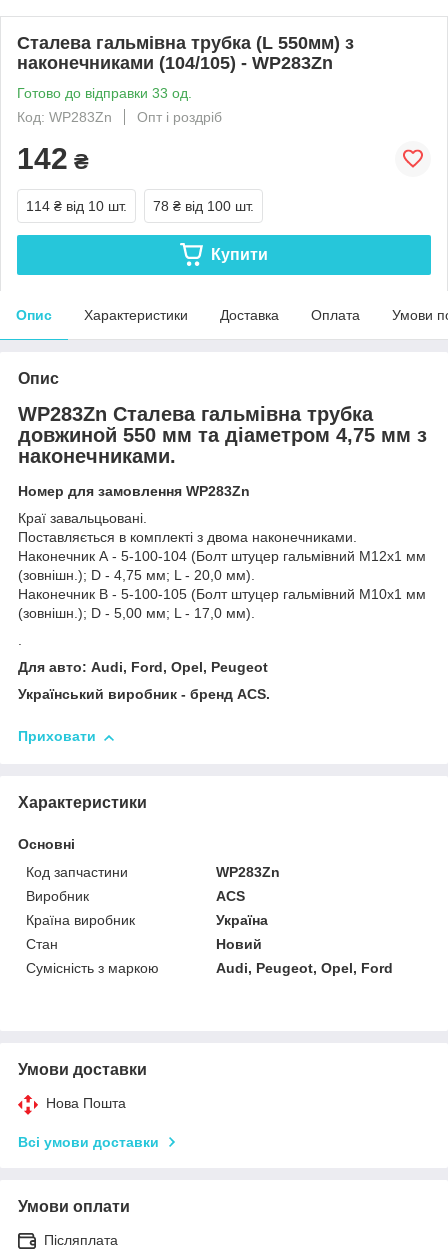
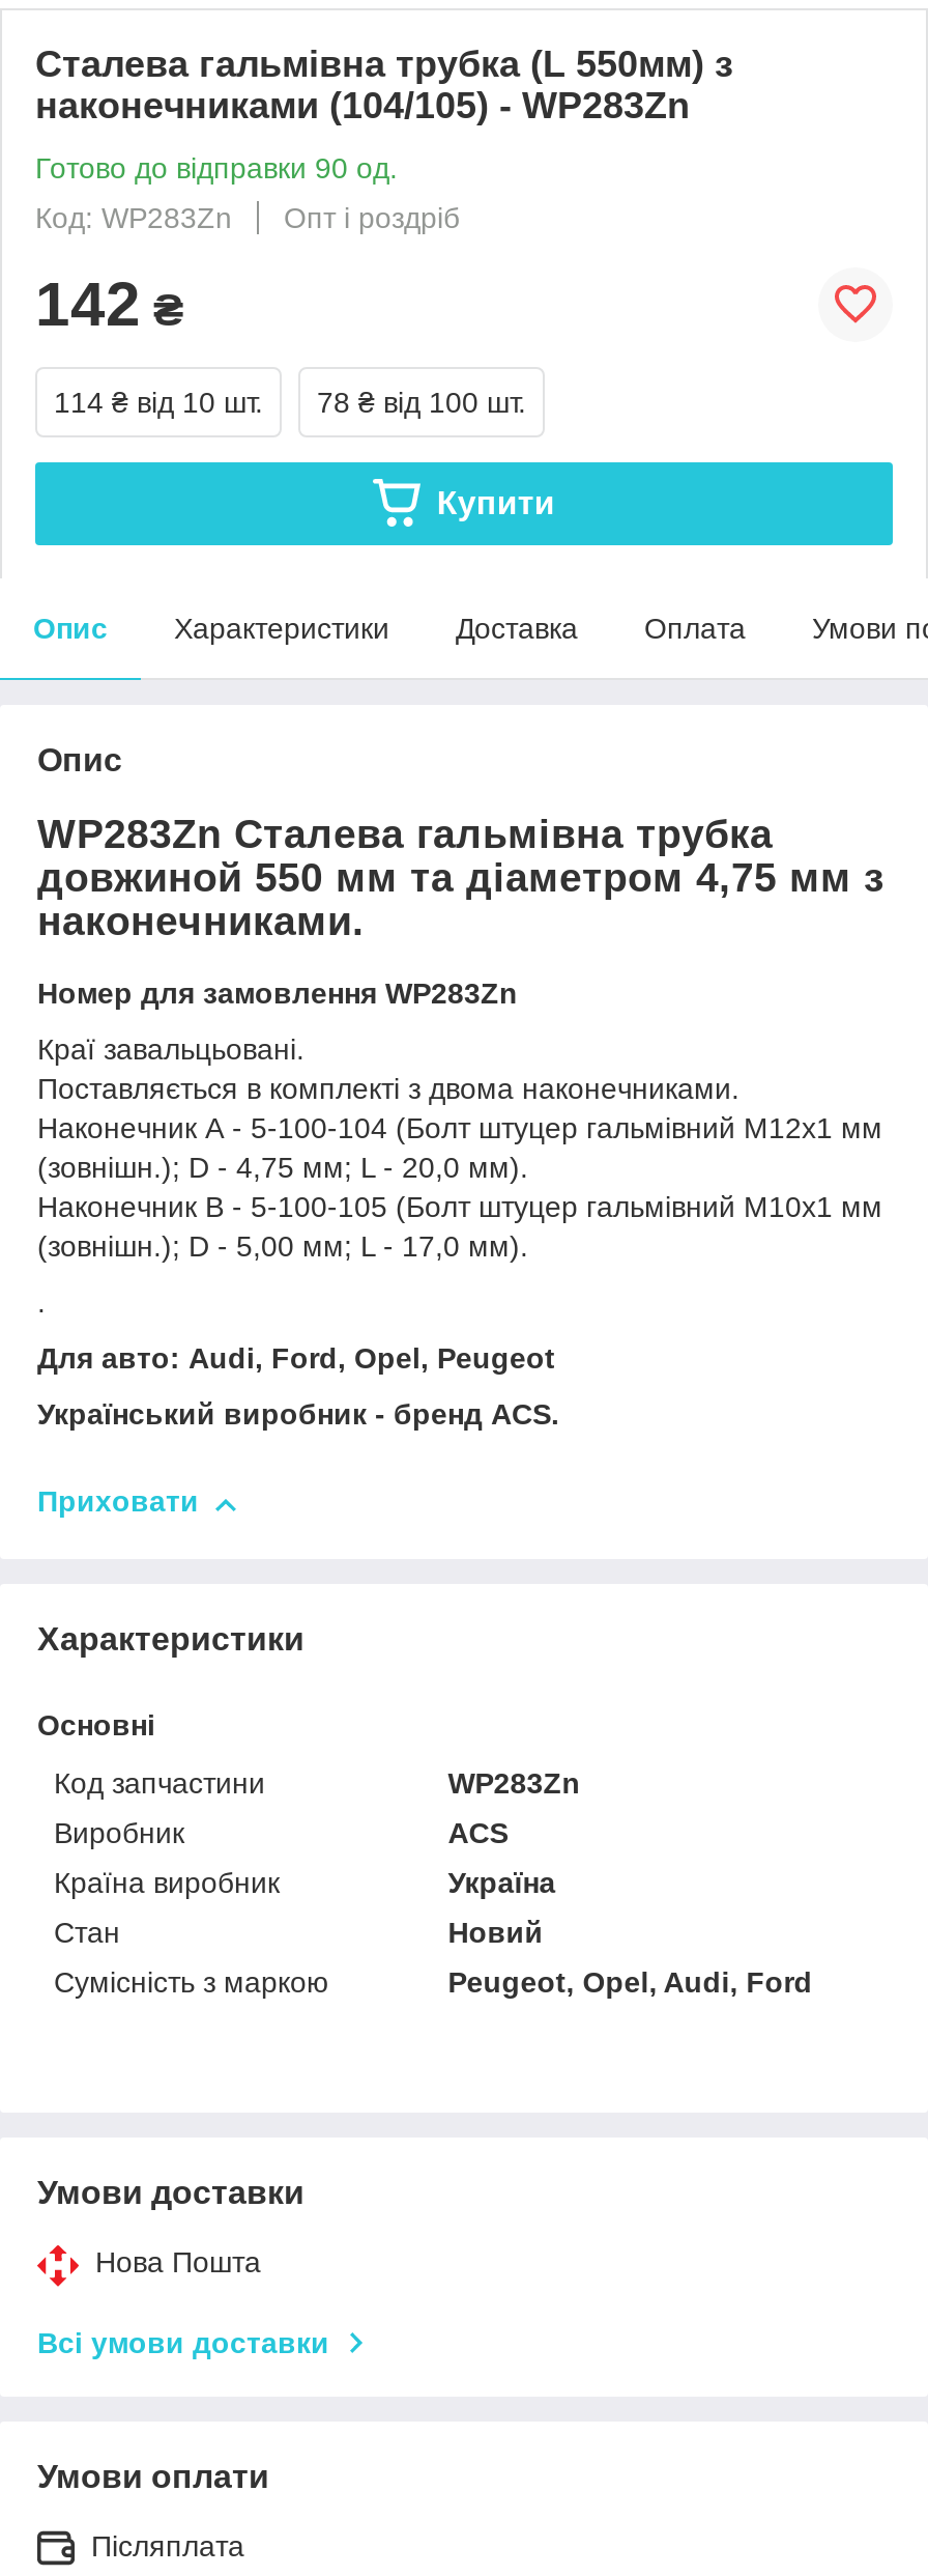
- Готово до відправки 33 од.
+ Готово до відправки 90 од.

- Audi, Peugeot, Opel, Ford
+ Peugeot, Opel, Audi, Ford
